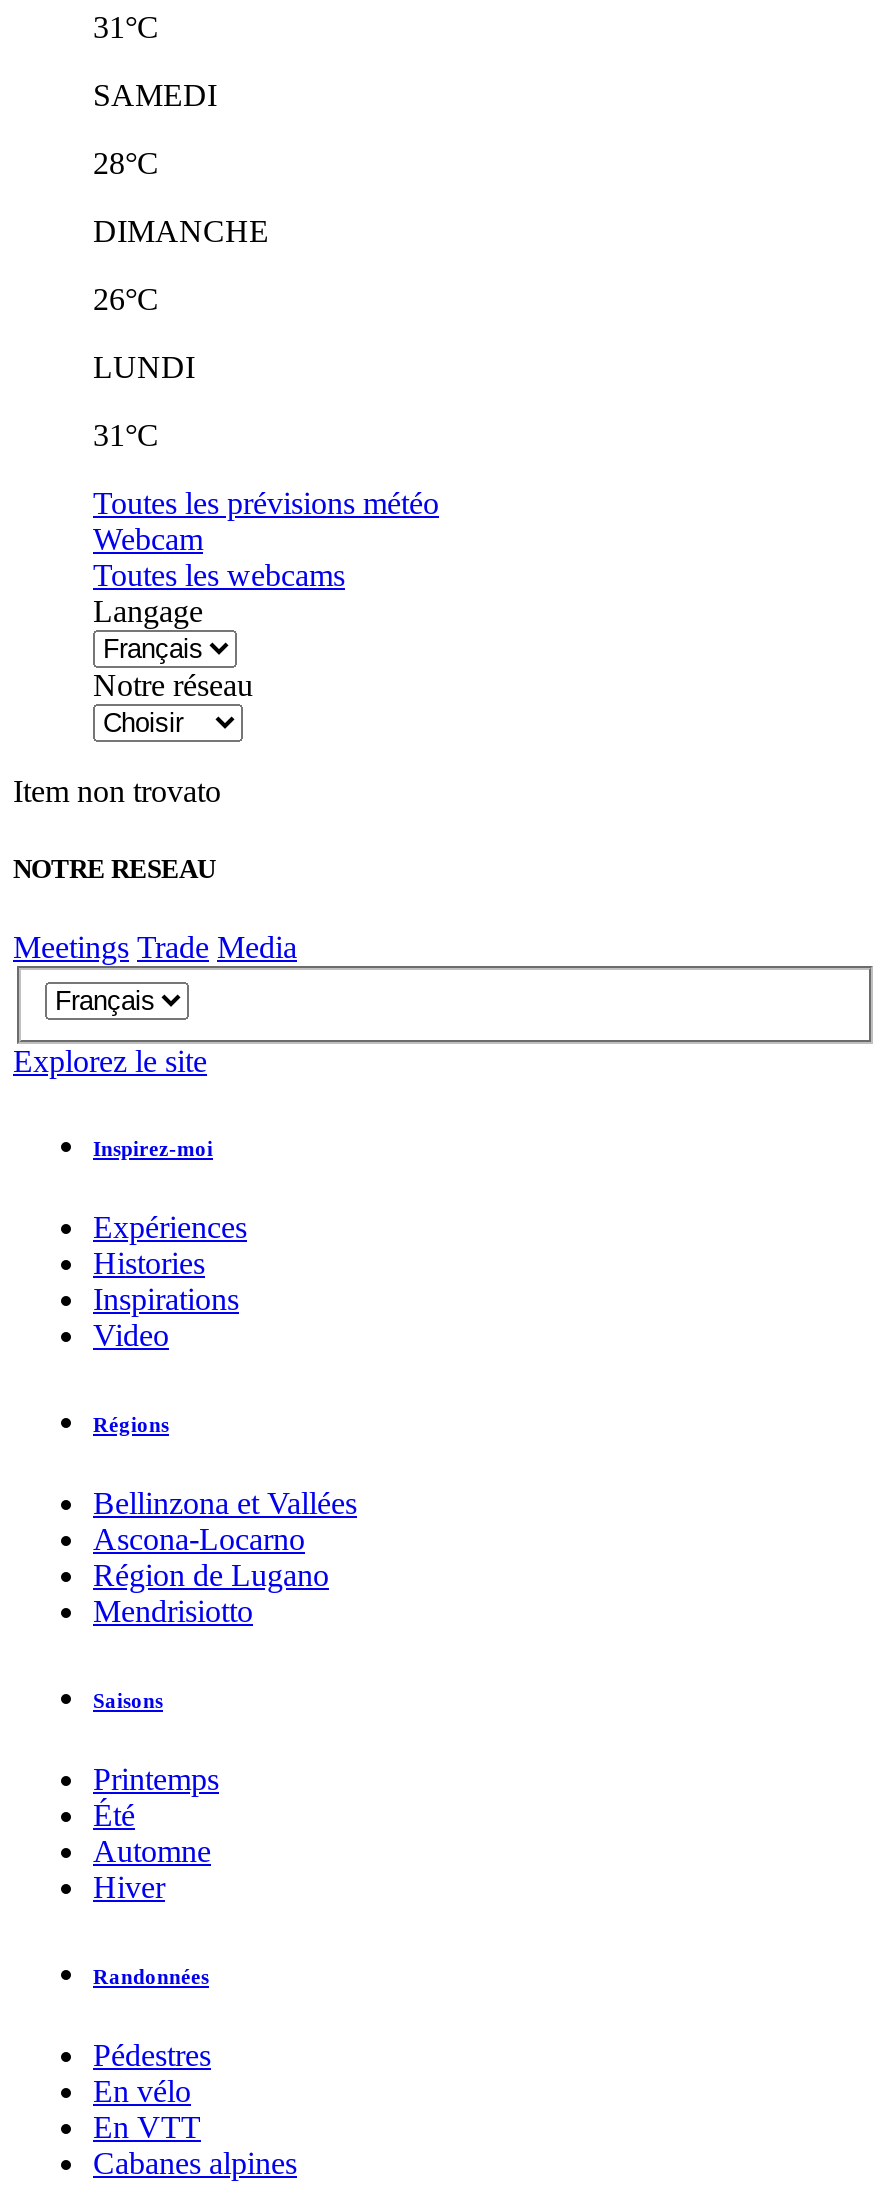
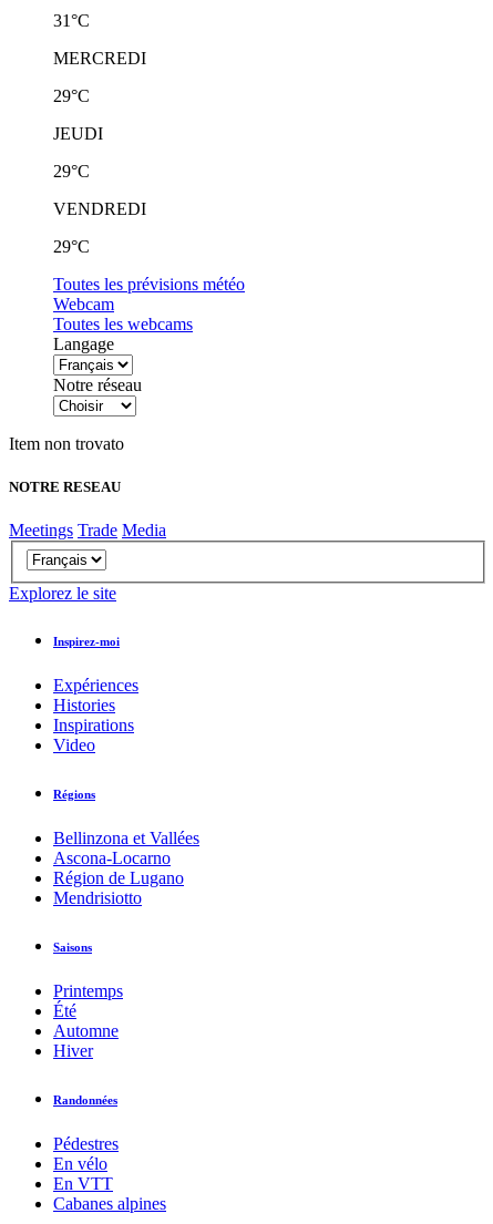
- SAMEDI
+ MERCREDI

- 28°C
+ 29°C

- DIMANCHE
+ JEUDI

- 26°C
+ 29°C

- LUNDI
+ VENDREDI

- 31°C
+ 29°C
